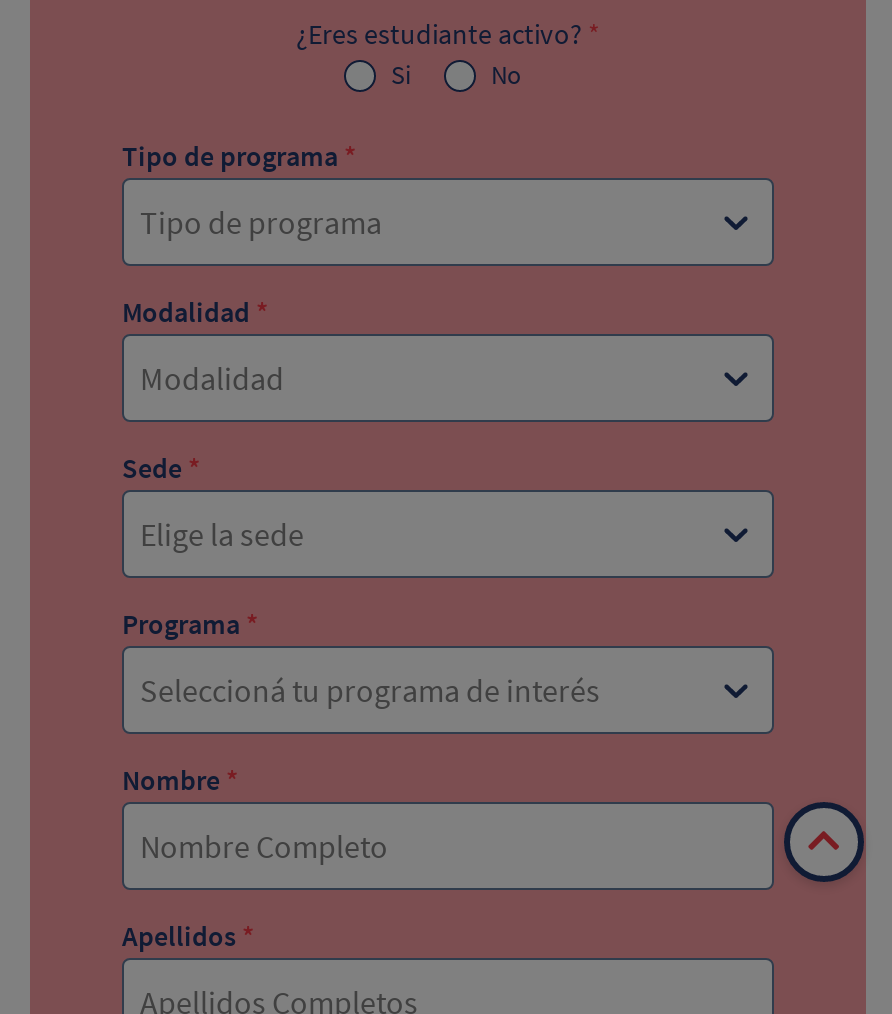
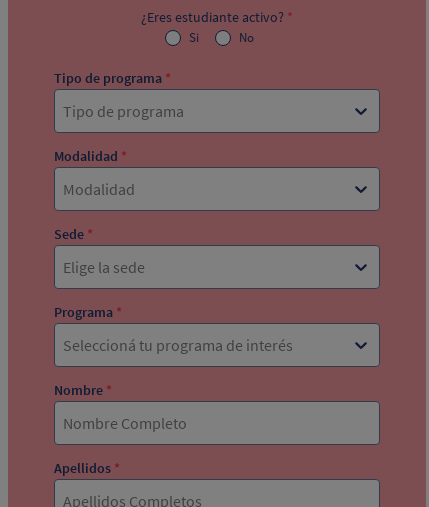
- [image]
